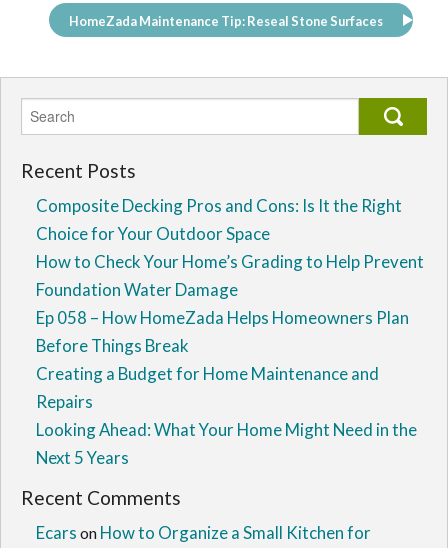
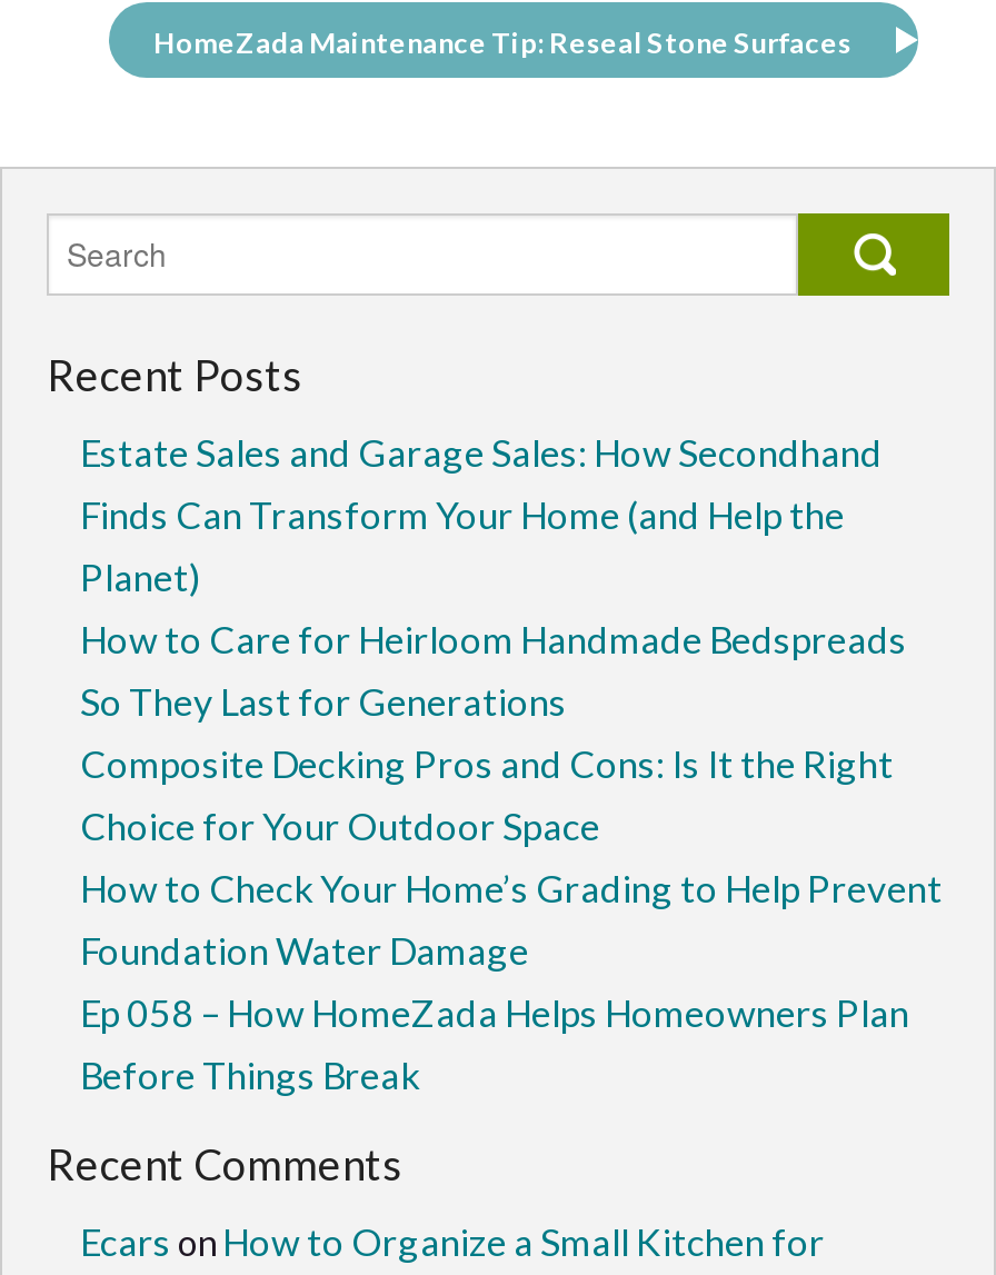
+ Estate Sales and Garage Sales: How Secondhand
+ Finds Can Transform Your Home (and Help the
+ Planet)
+ How to Care for Heirloom Handmade Bedspreads
+ So They Last for Generations

moved down: Composite Decking Pros and Cons: Is It the Right | Choice for Your Outdoor Space | How to Check Your Home’s Grading to Help Prevent | Foundation Water Damage | Ep 058 – How HomeZada Helps Homeowners Plan | Before Things Break

- Creating a Budget for Home Maintenance and
- Repairs
- Looking Ahead: What Your Home Might Need in the
- Next 5 Years
